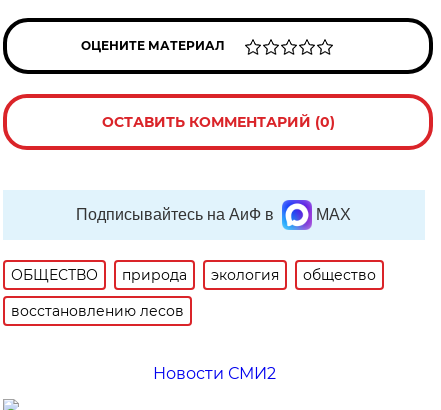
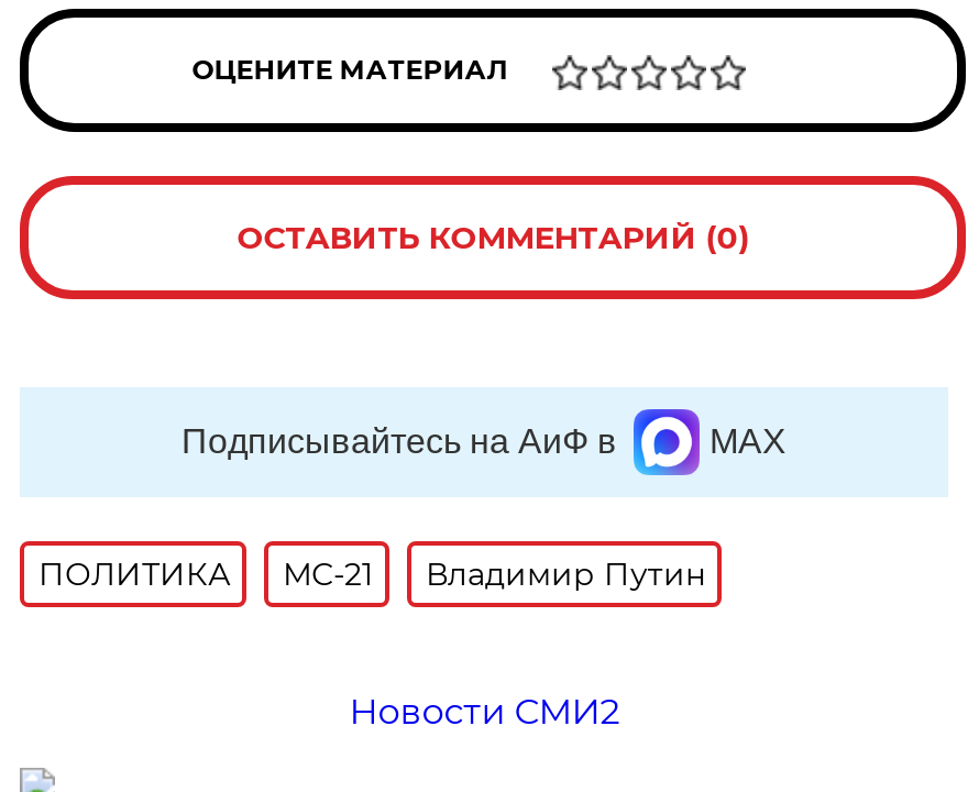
- ОБЩЕСТВО
- природа
- экология
- общество
- восстановлению лесов
+ ПОЛИТИКА
+ МС-21
+ Владимир Путин
